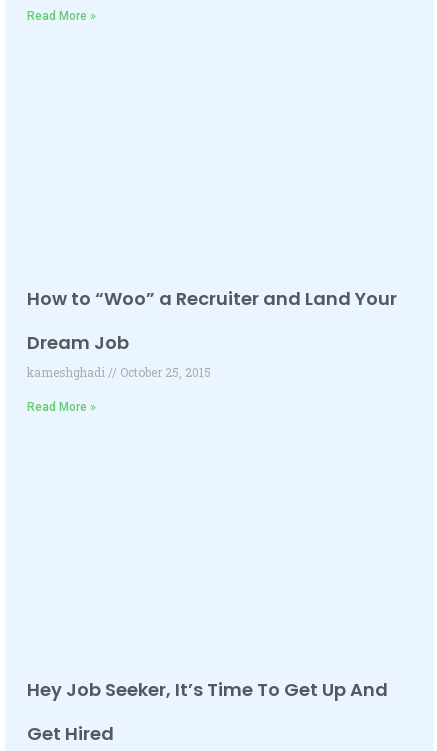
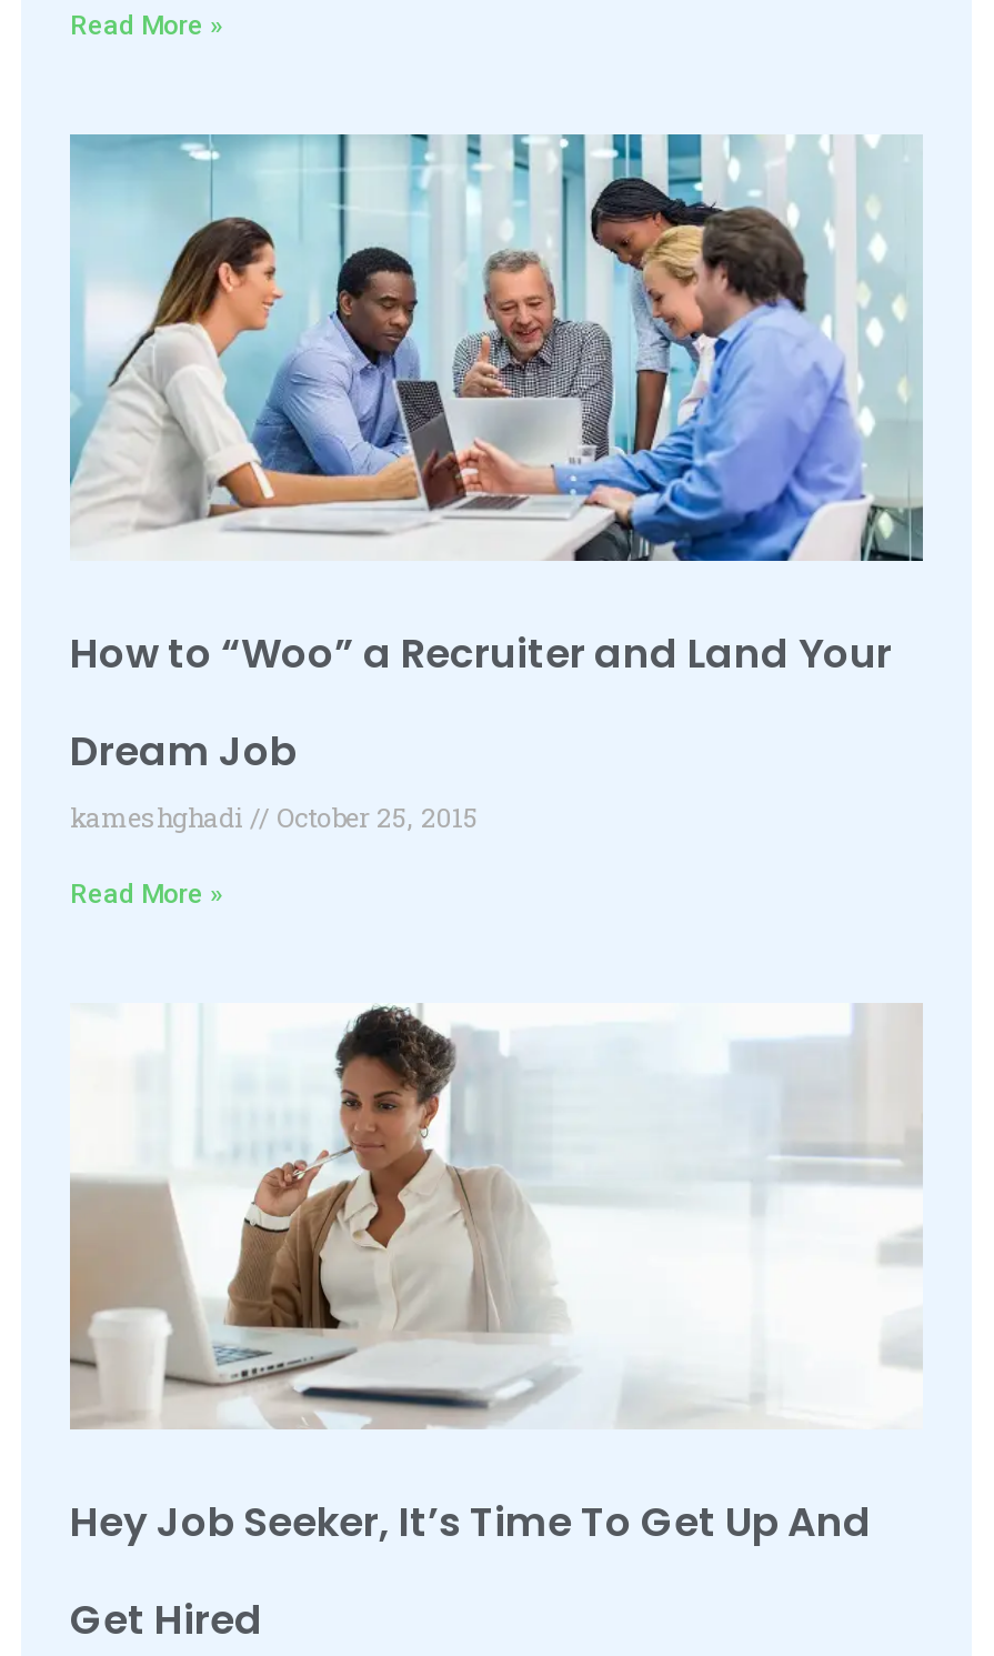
+ [image]

+ [image]
